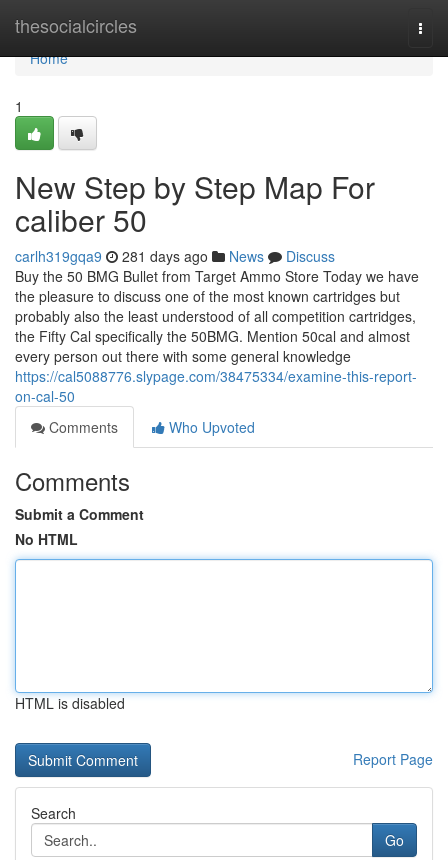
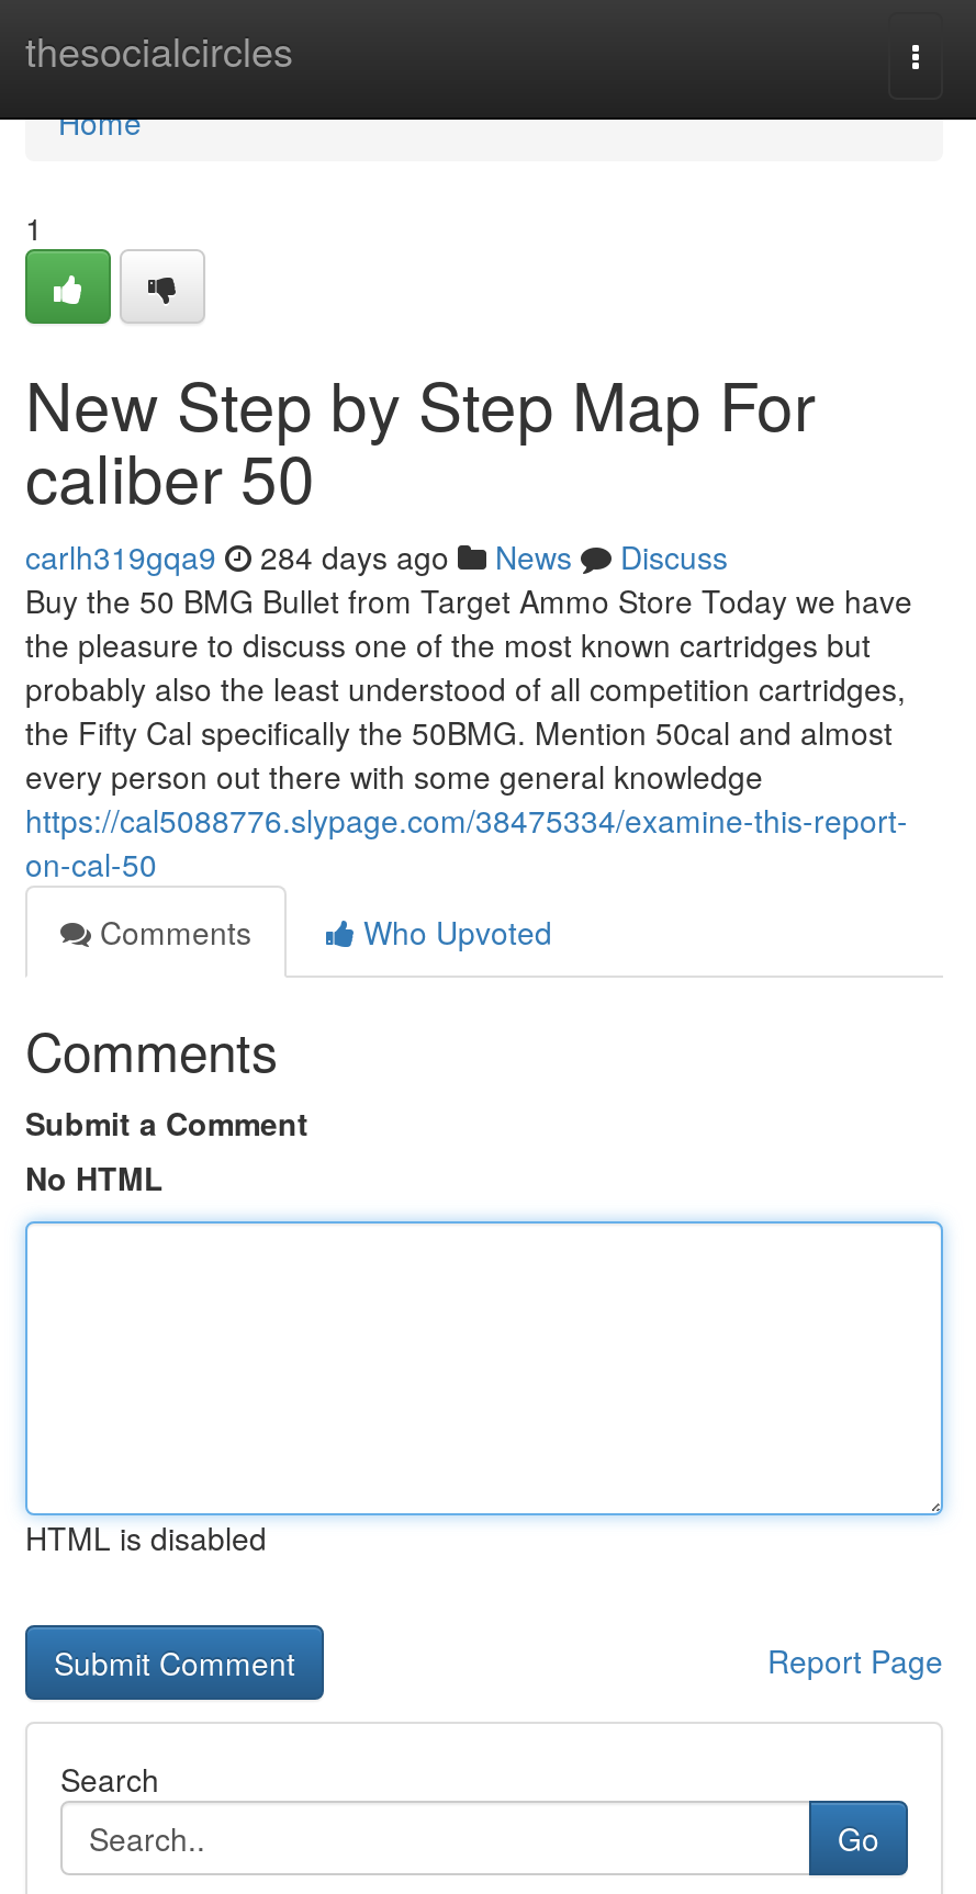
- carlh319gqa9 281 days ago News Discuss
+ carlh319gqa9 284 days ago News Discuss
